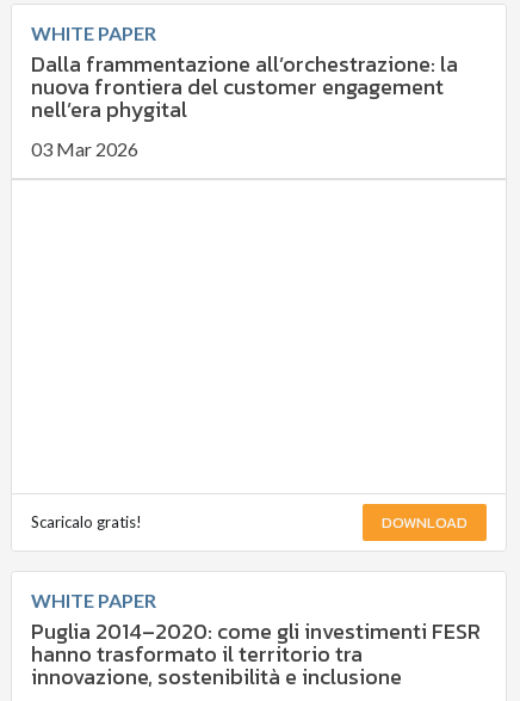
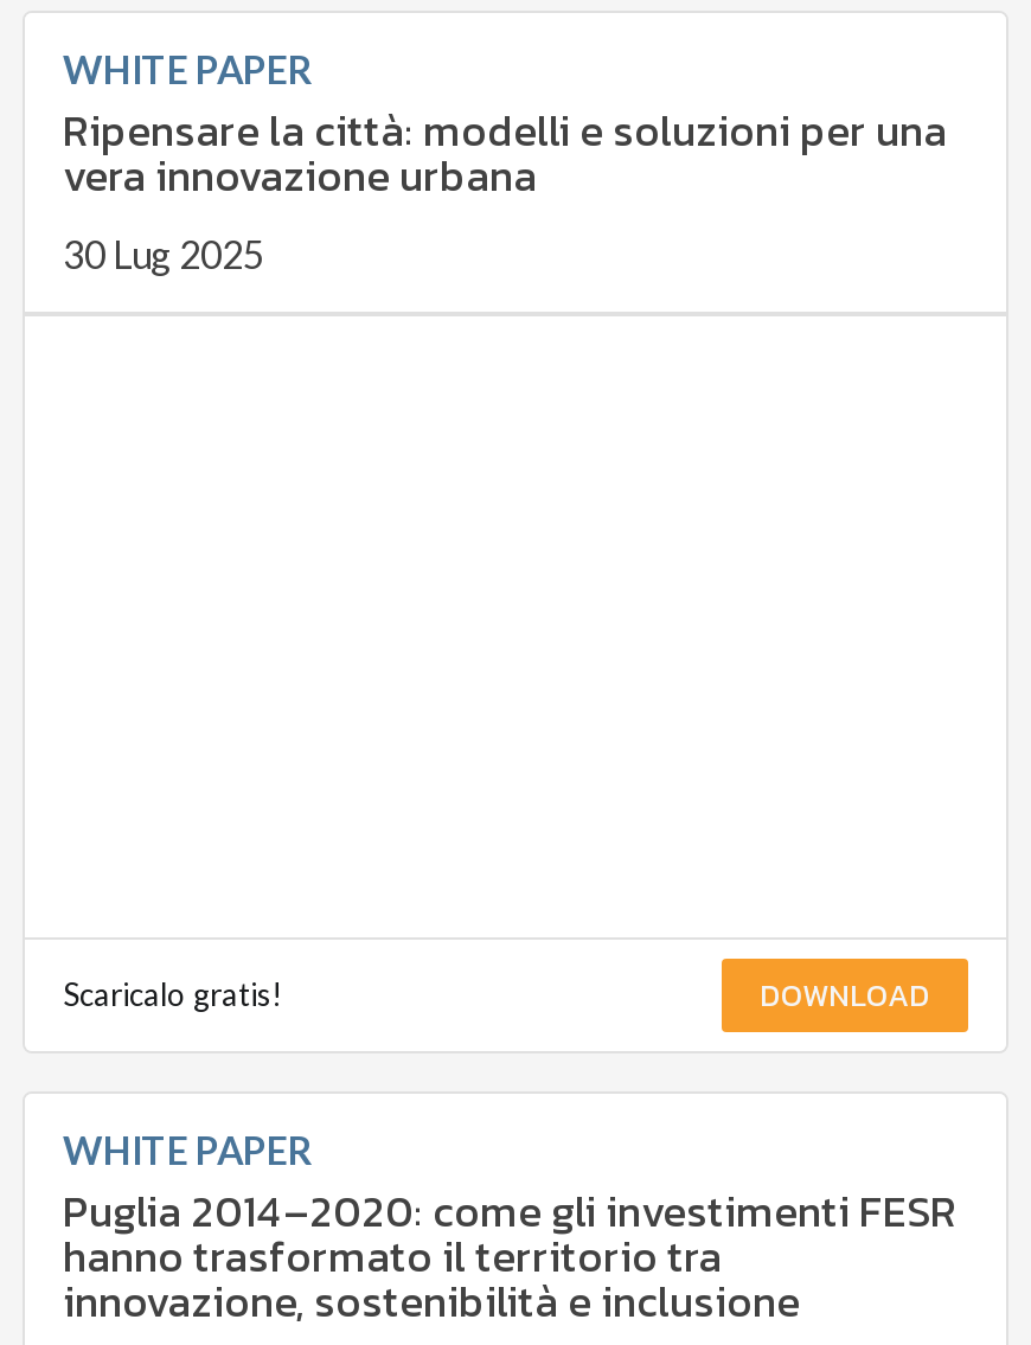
- Dalla frammentazione all’orchestrazione: la
- nuova frontiera del customer engagement
- nell’era phygital
- 03 Mar 2026
+ Ripensare la città: modelli e soluzioni per una
+ vera innovazione urbana
+ 30 Lug 2025
